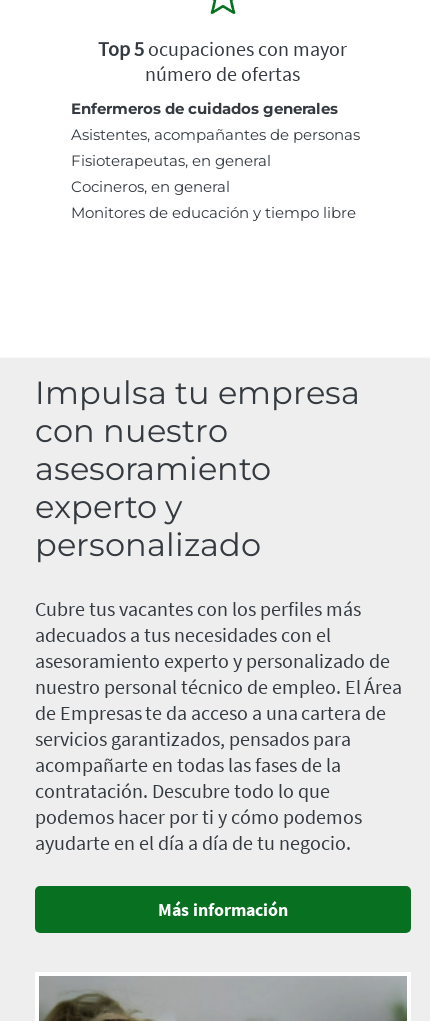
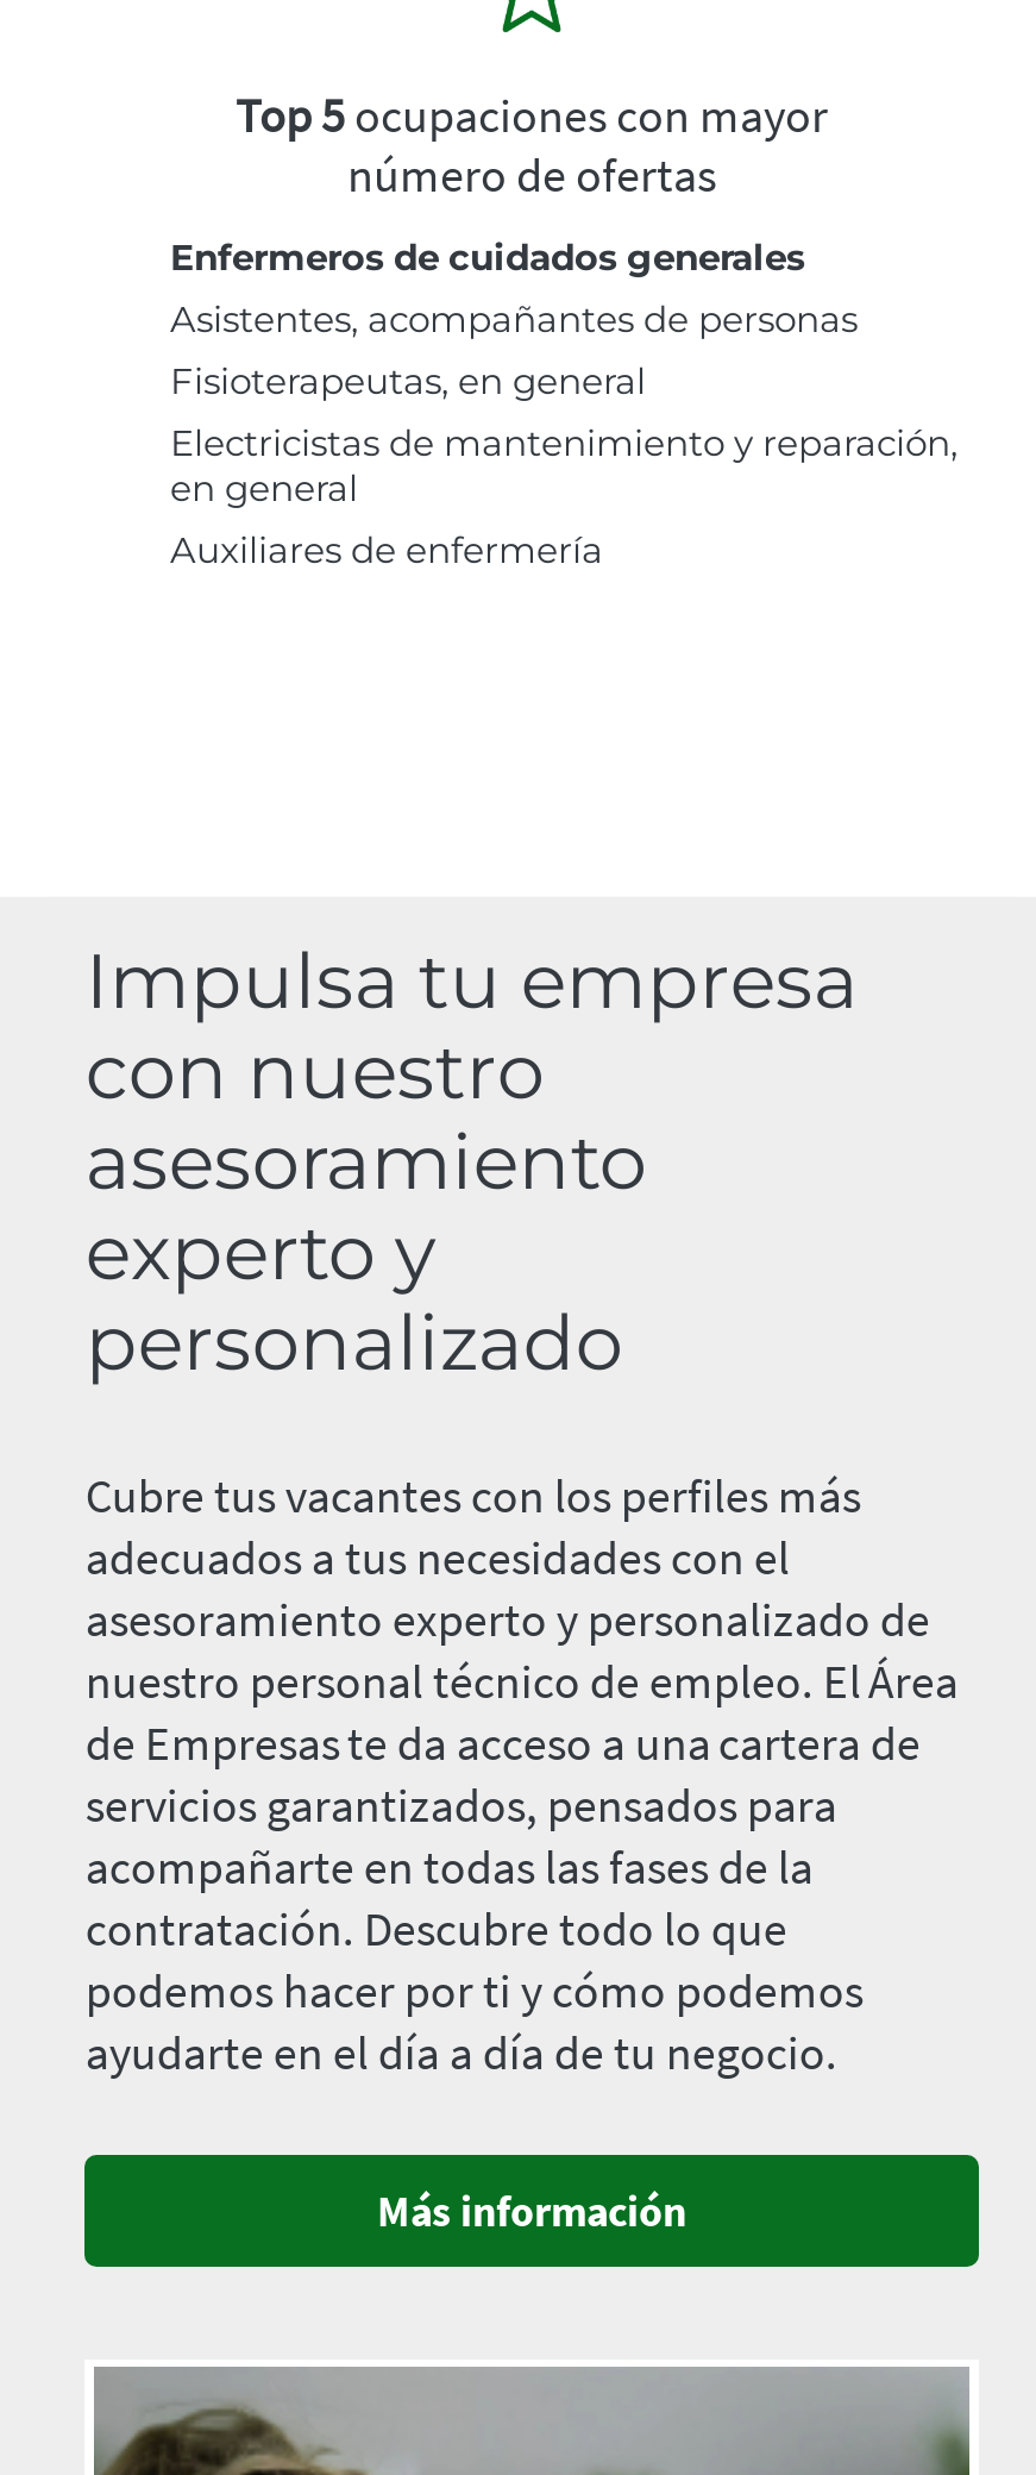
- Cocineros, en general
- Monitores de educación y tiempo libre
+ Electricistas de mantenimiento y reparación,
+ en general
+ Auxiliares de enfermería
